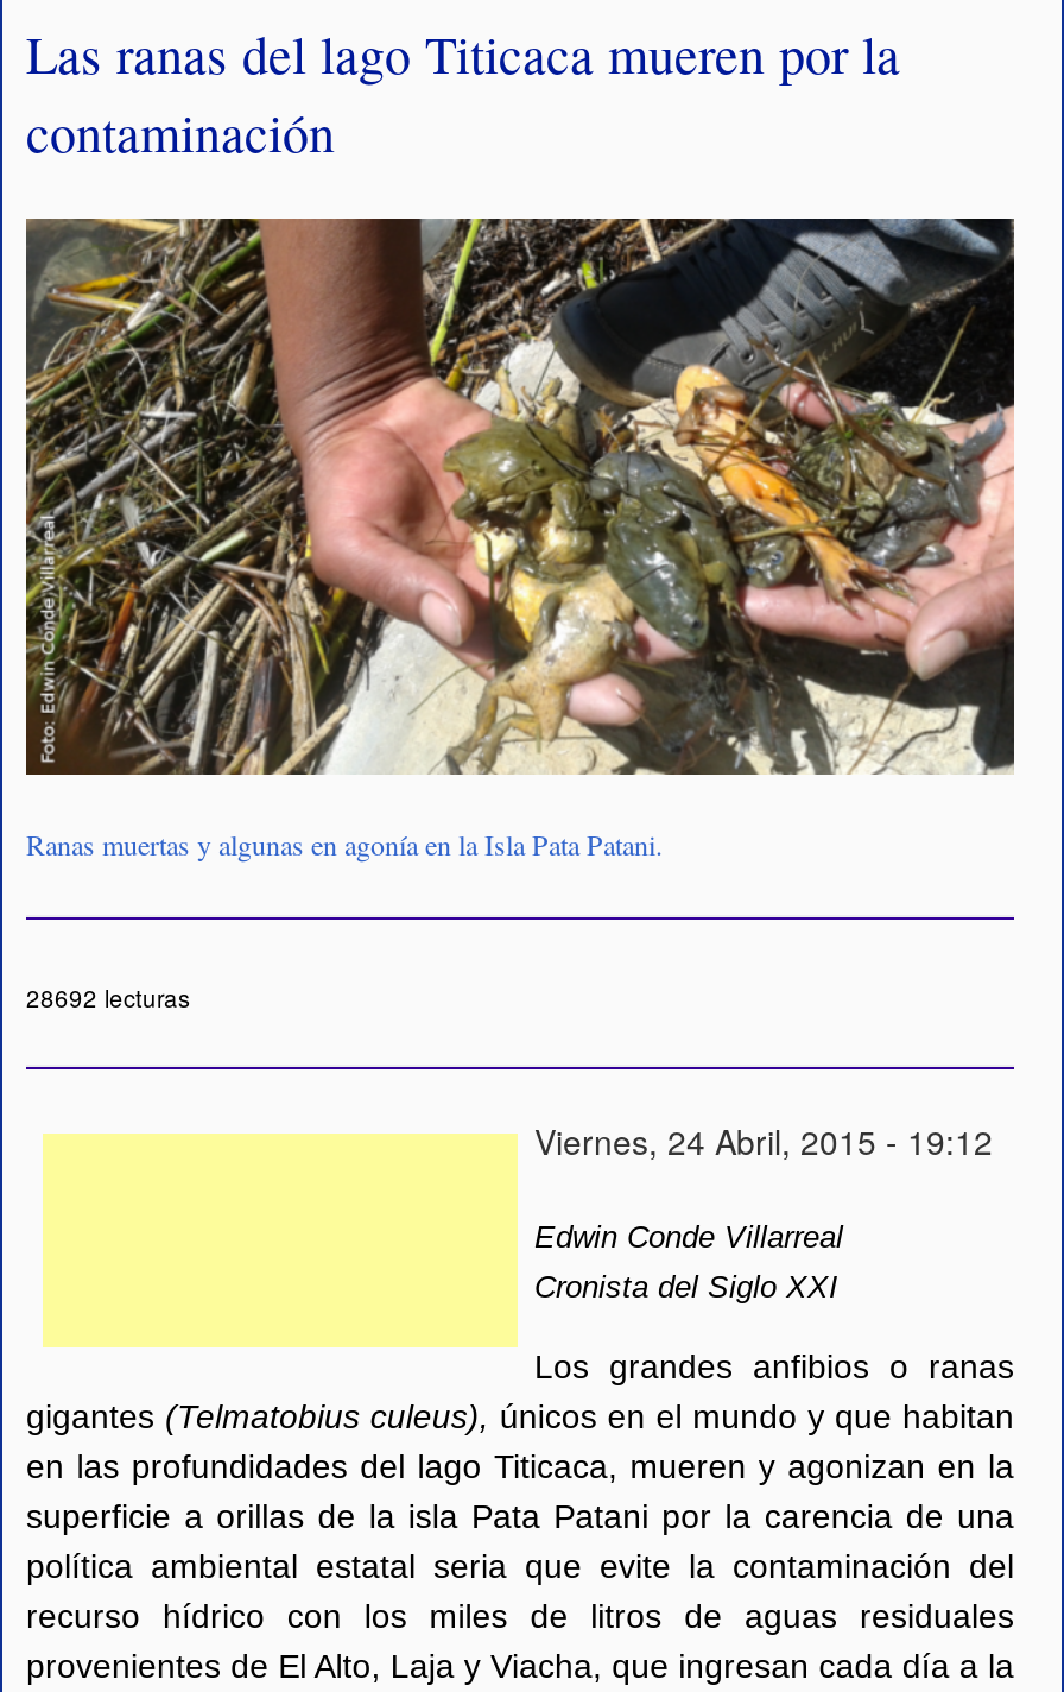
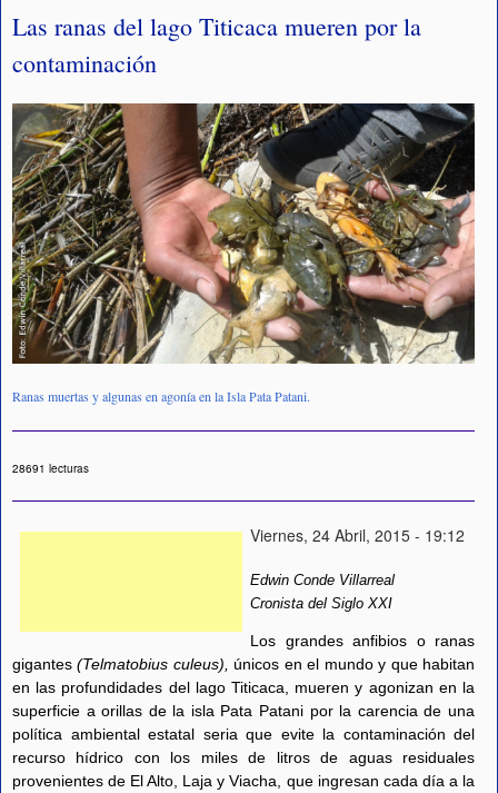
- 28692 lecturas
+ 28691 lecturas
